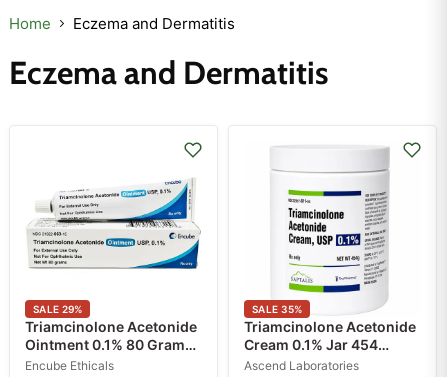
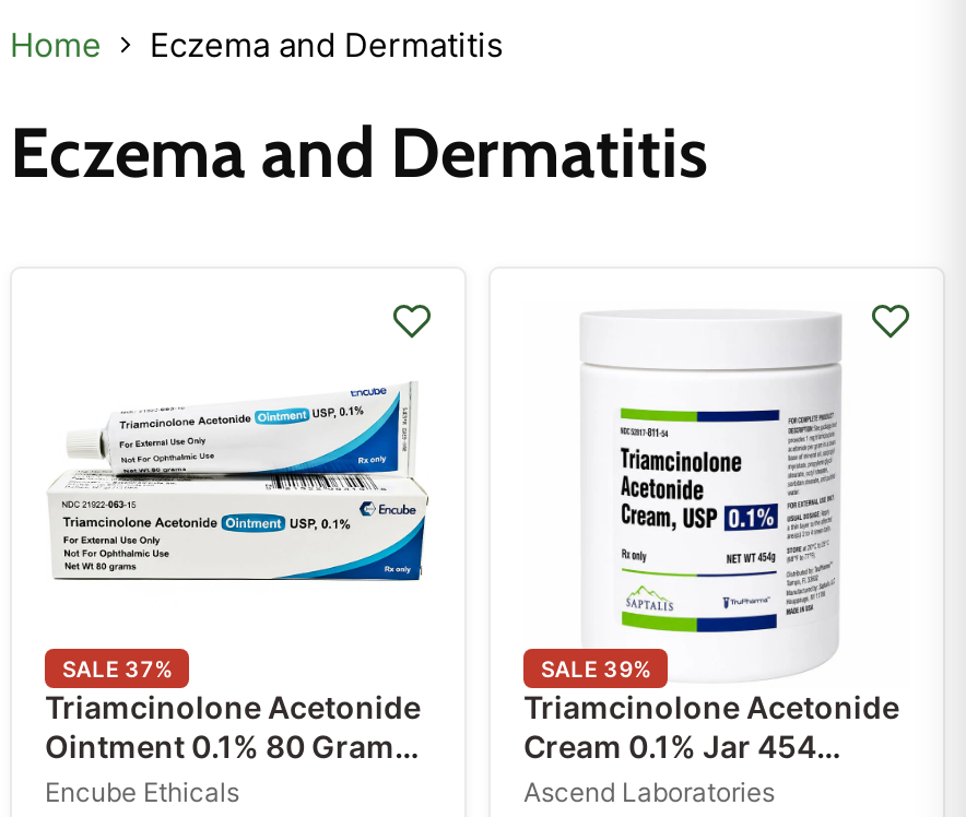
- SALE 29%
+ SALE 37%

- SALE 35%
+ SALE 39%
